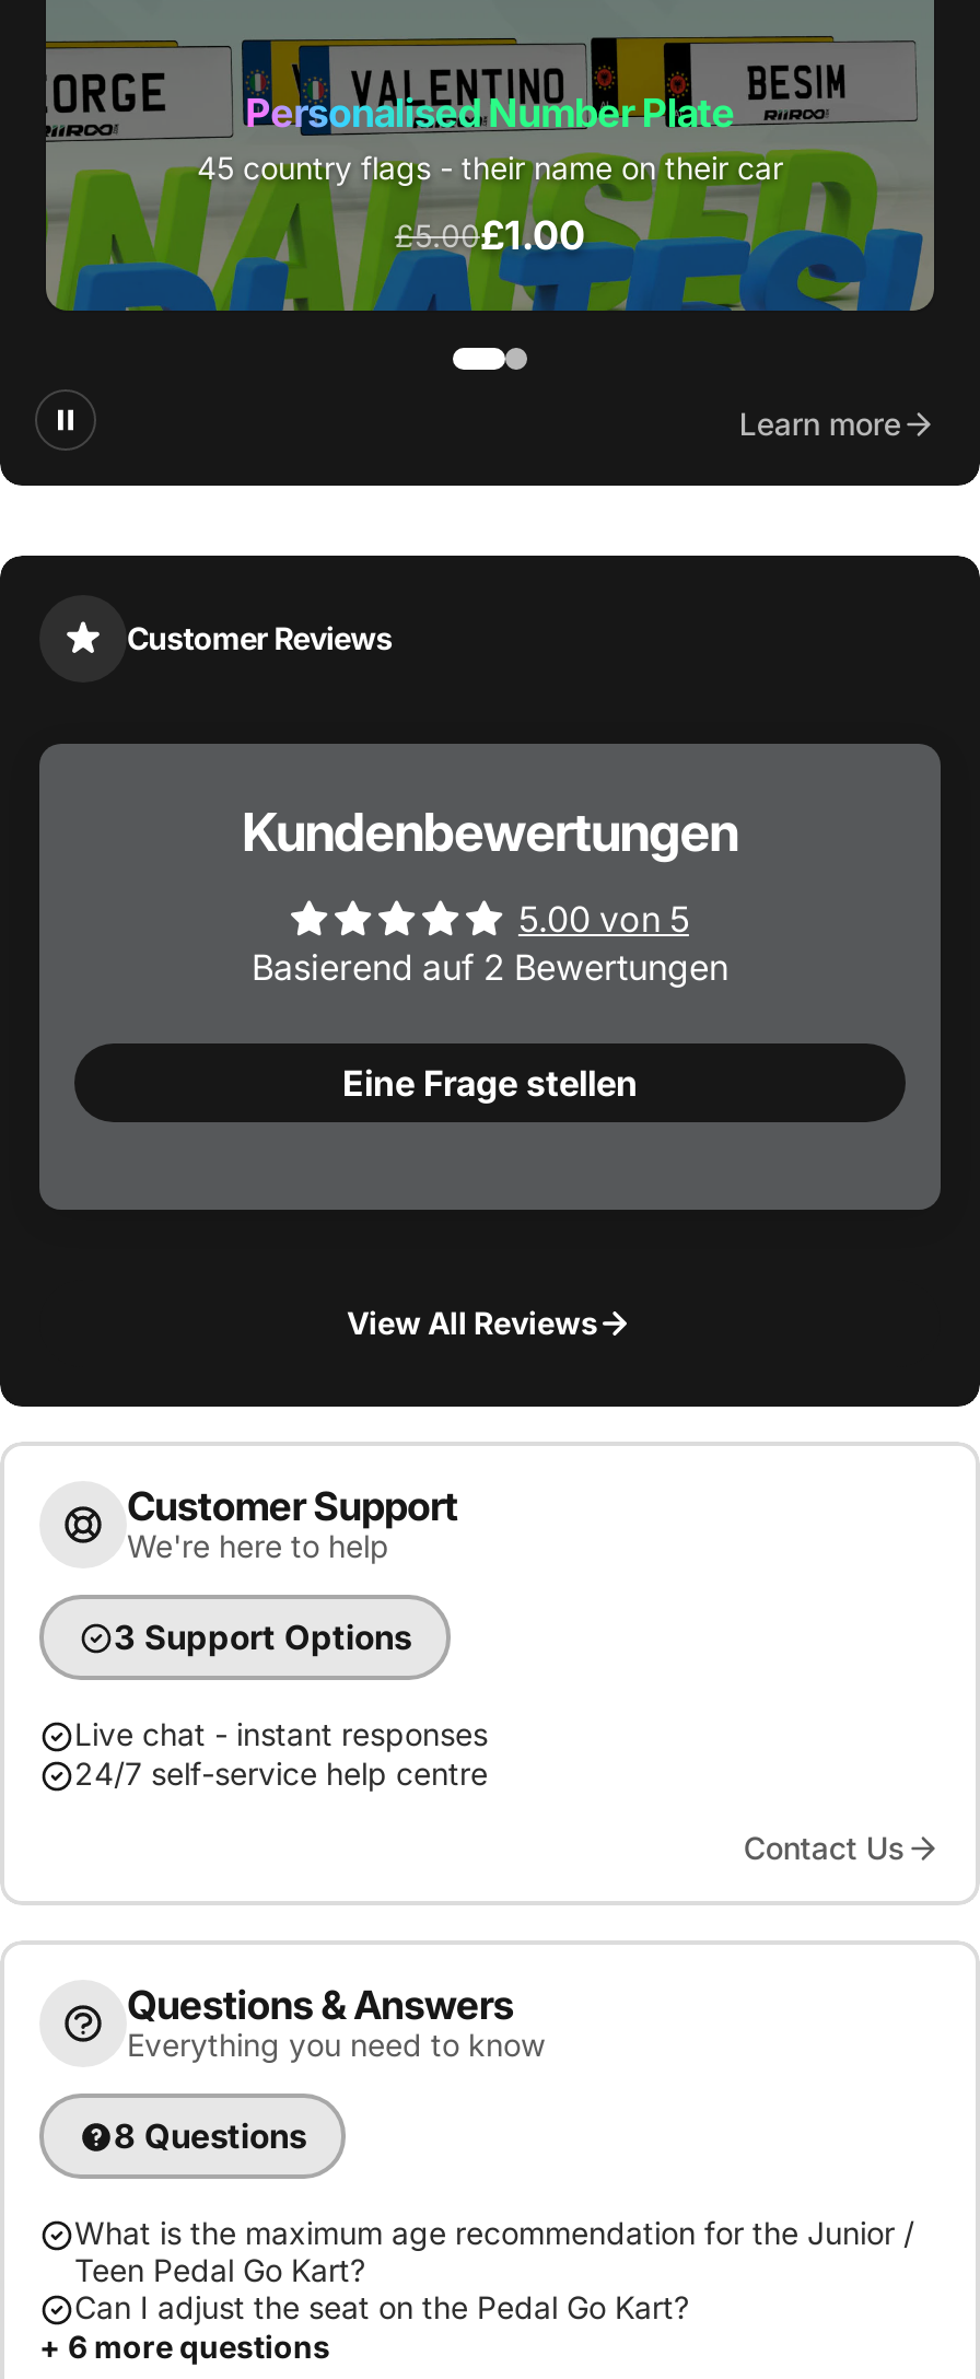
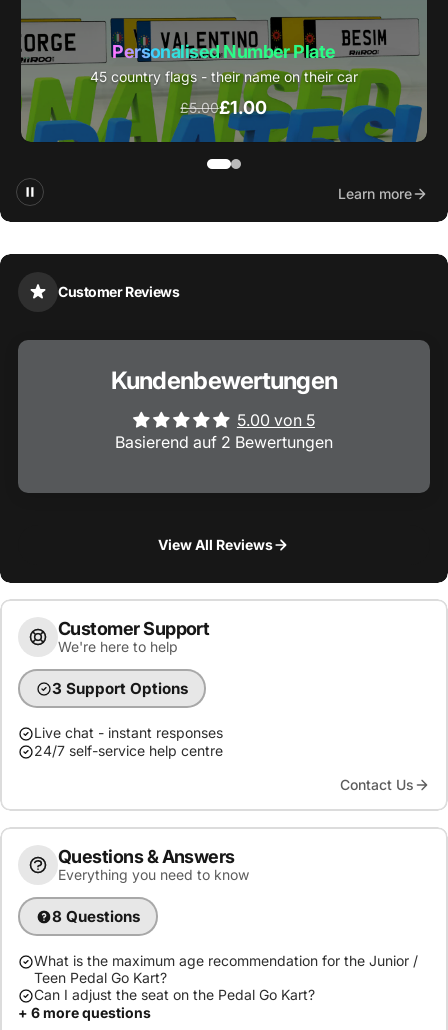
- Eine Frage stellen
